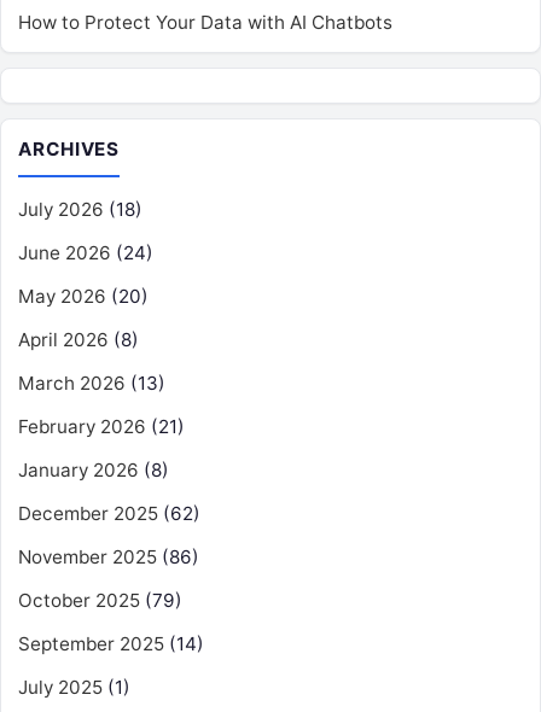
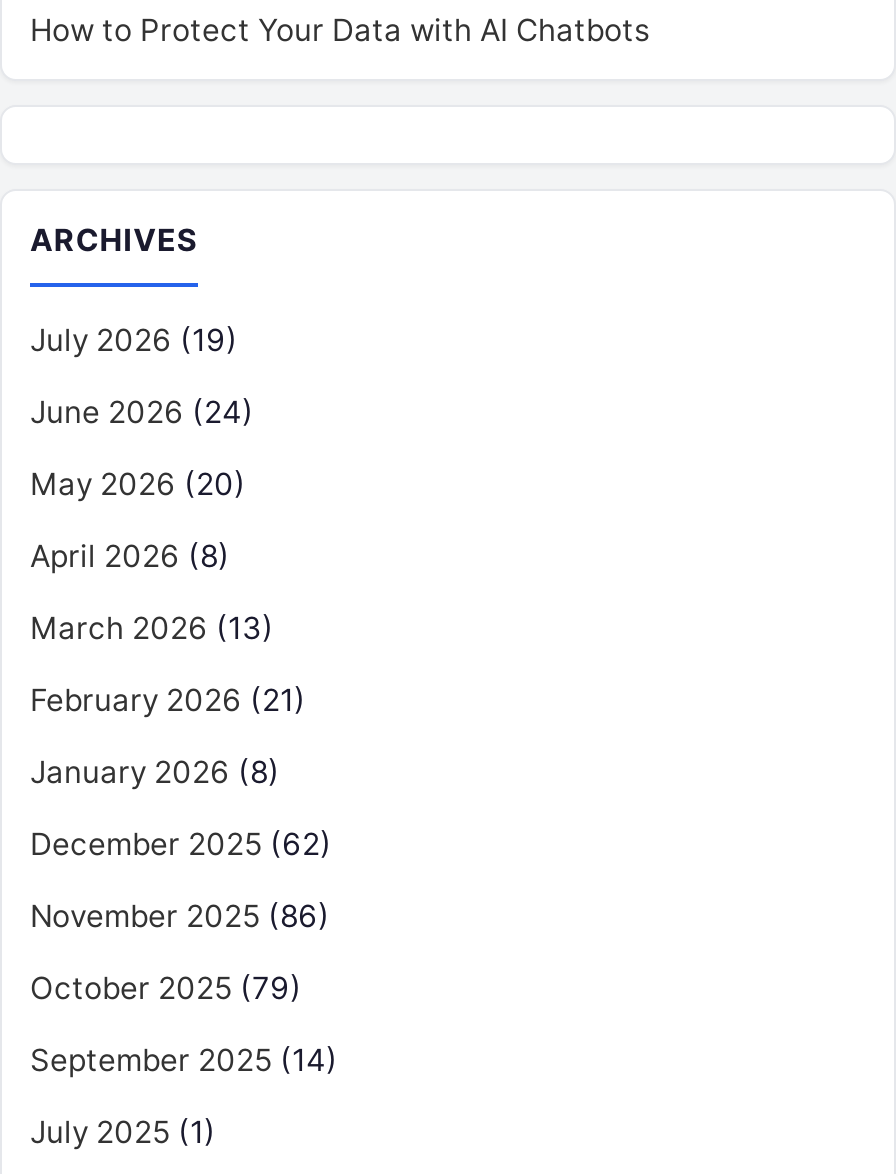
- July 2026 (18)
+ July 2026 (19)
